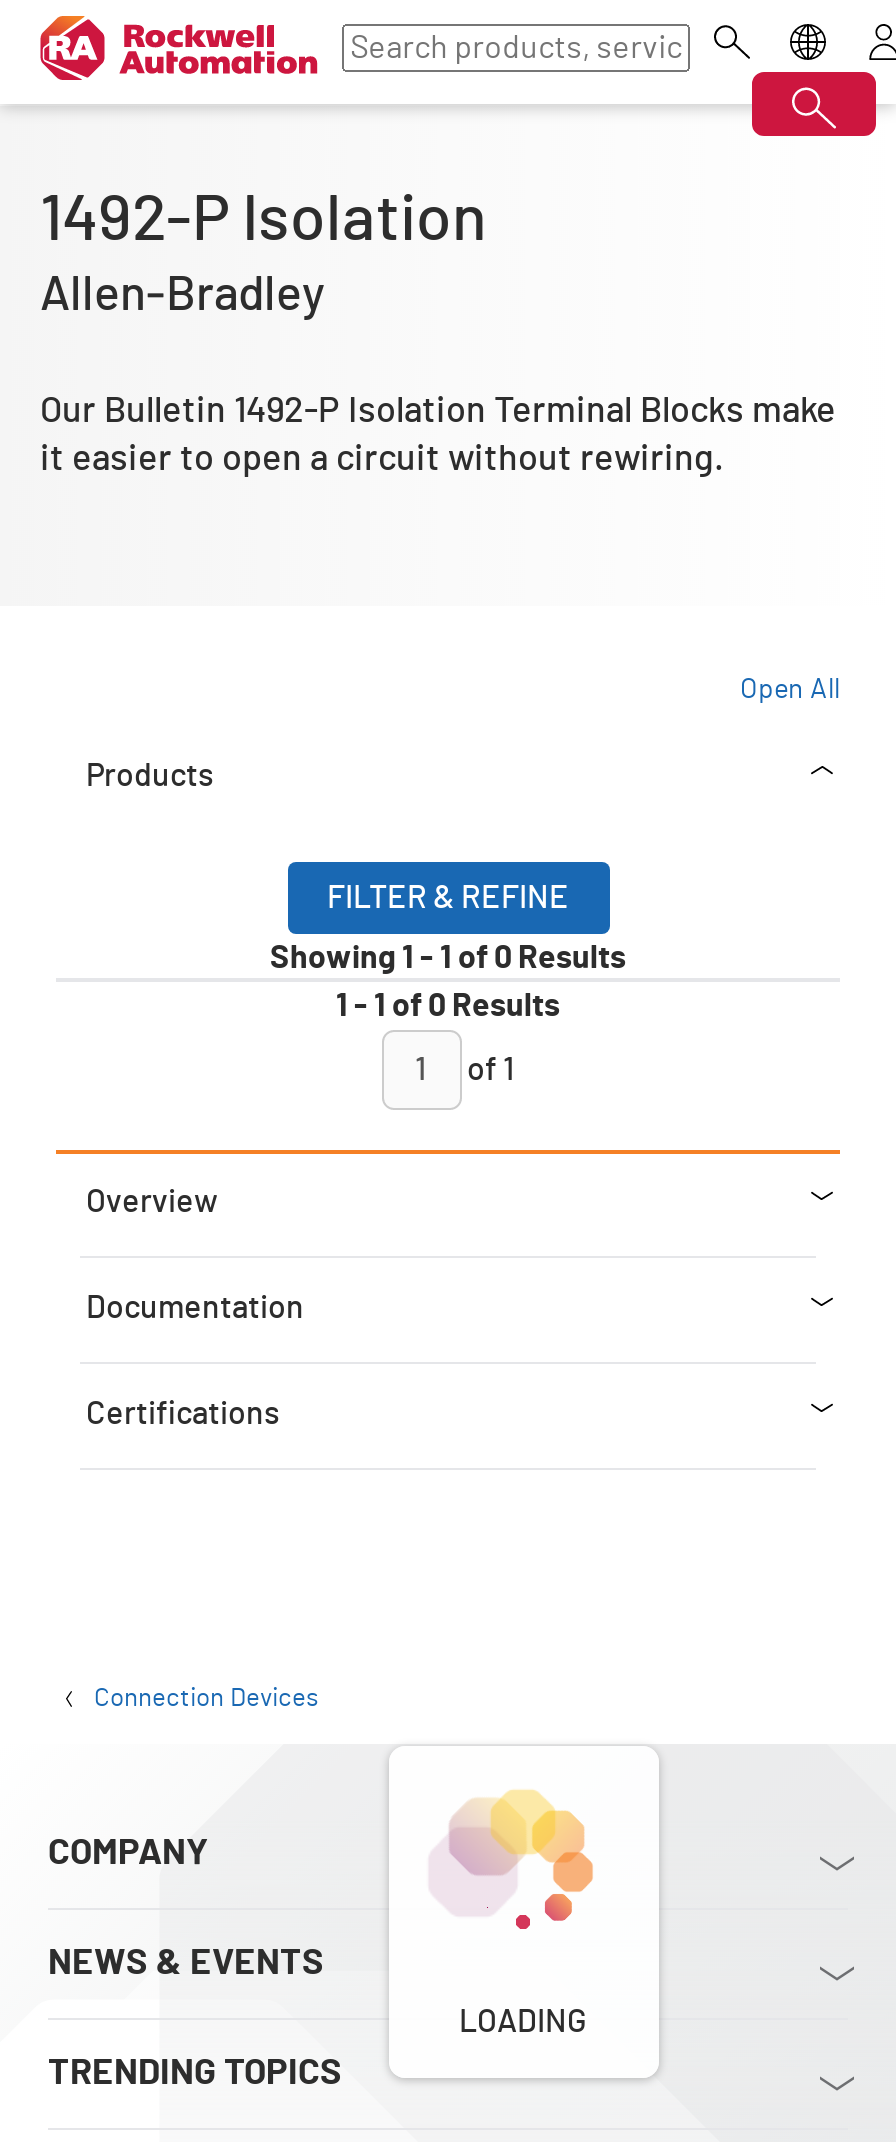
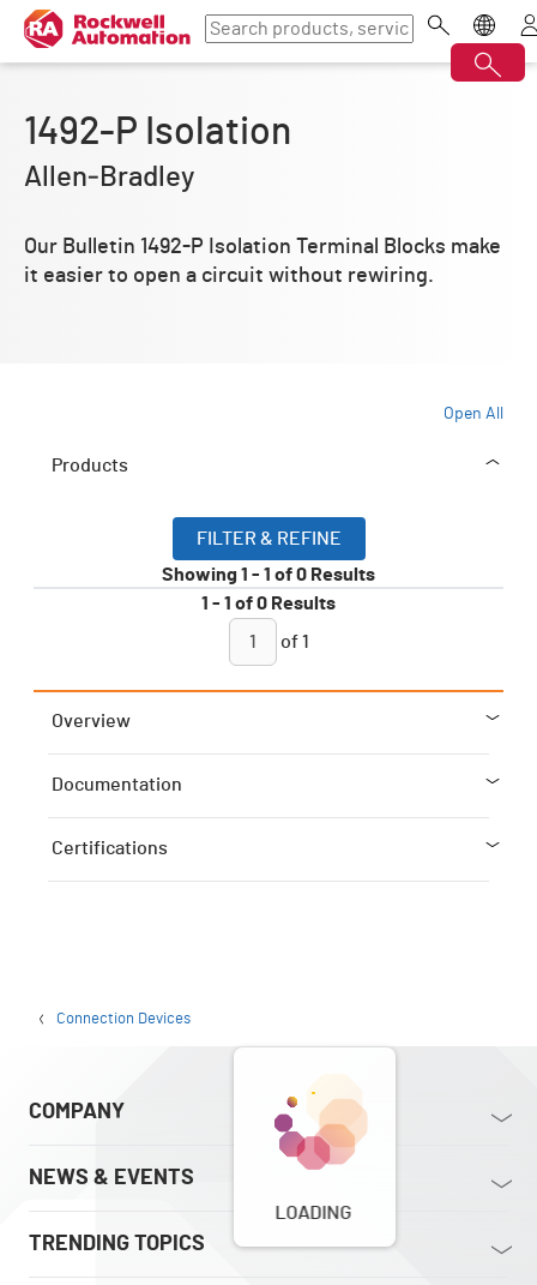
- [image]
+ [image]
